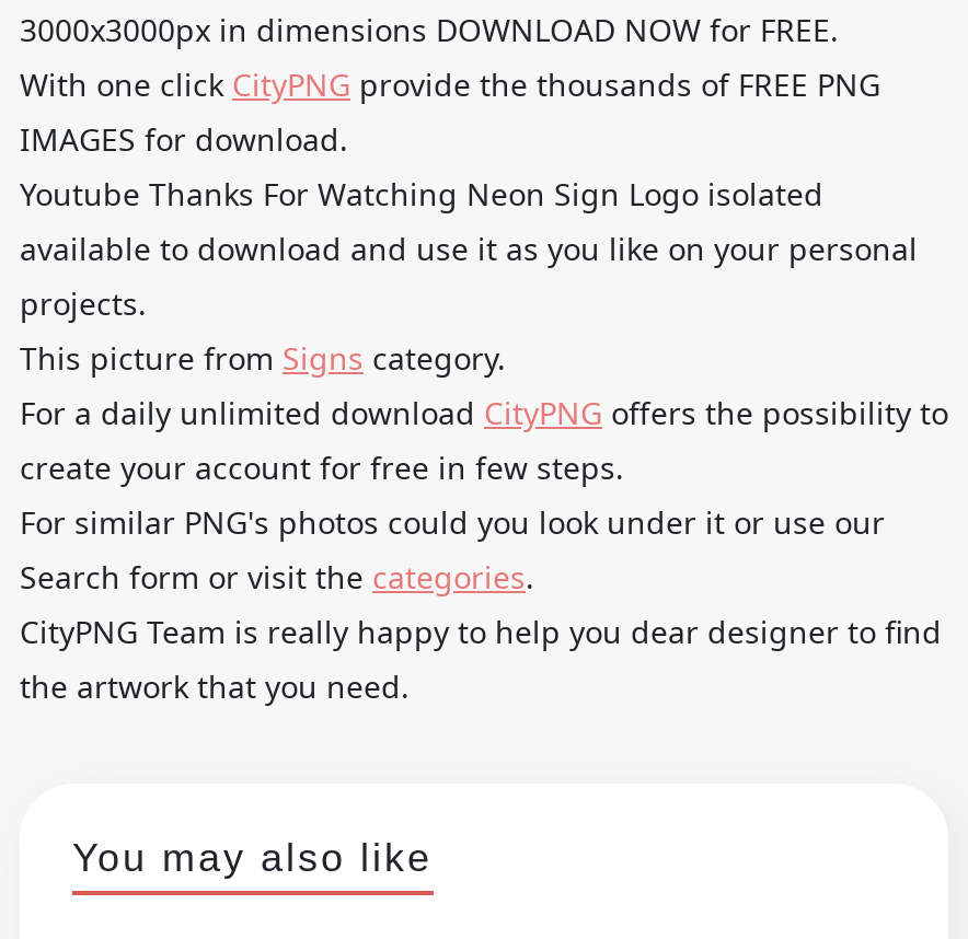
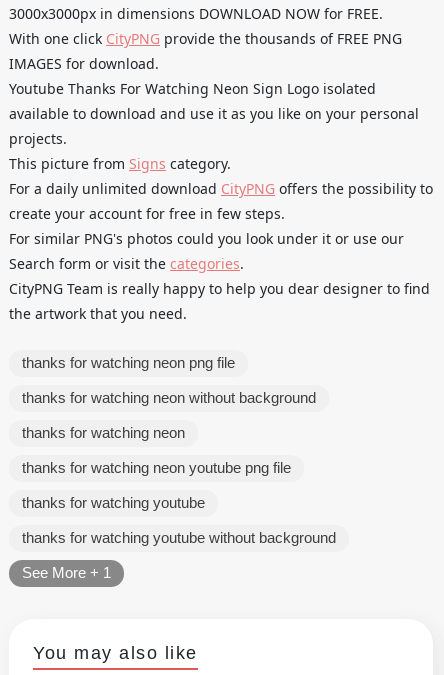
+ thanks for watching neon png file
+ thanks for watching neon without background
+ thanks for watching neon
+ thanks for watching neon youtube png file
+ thanks for watching youtube
+ thanks for watching youtube without background
+ See More + 1
